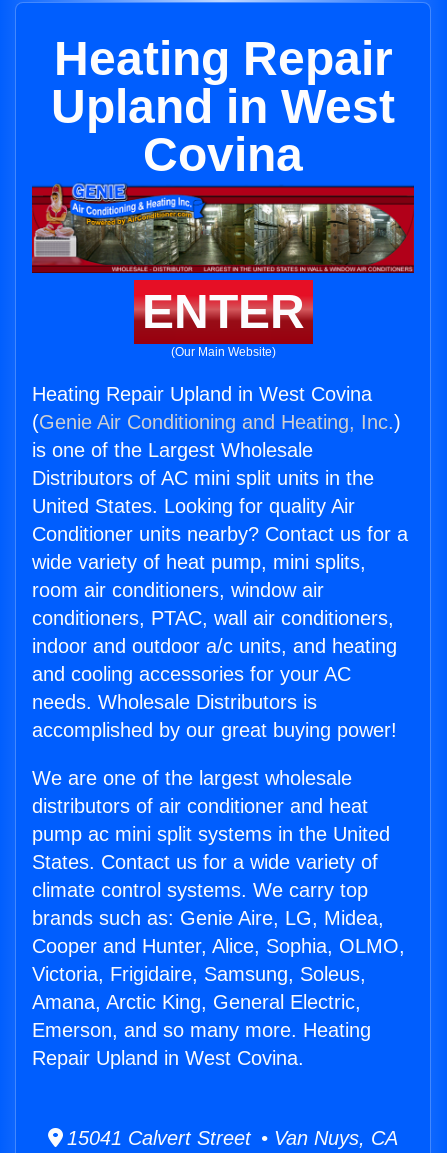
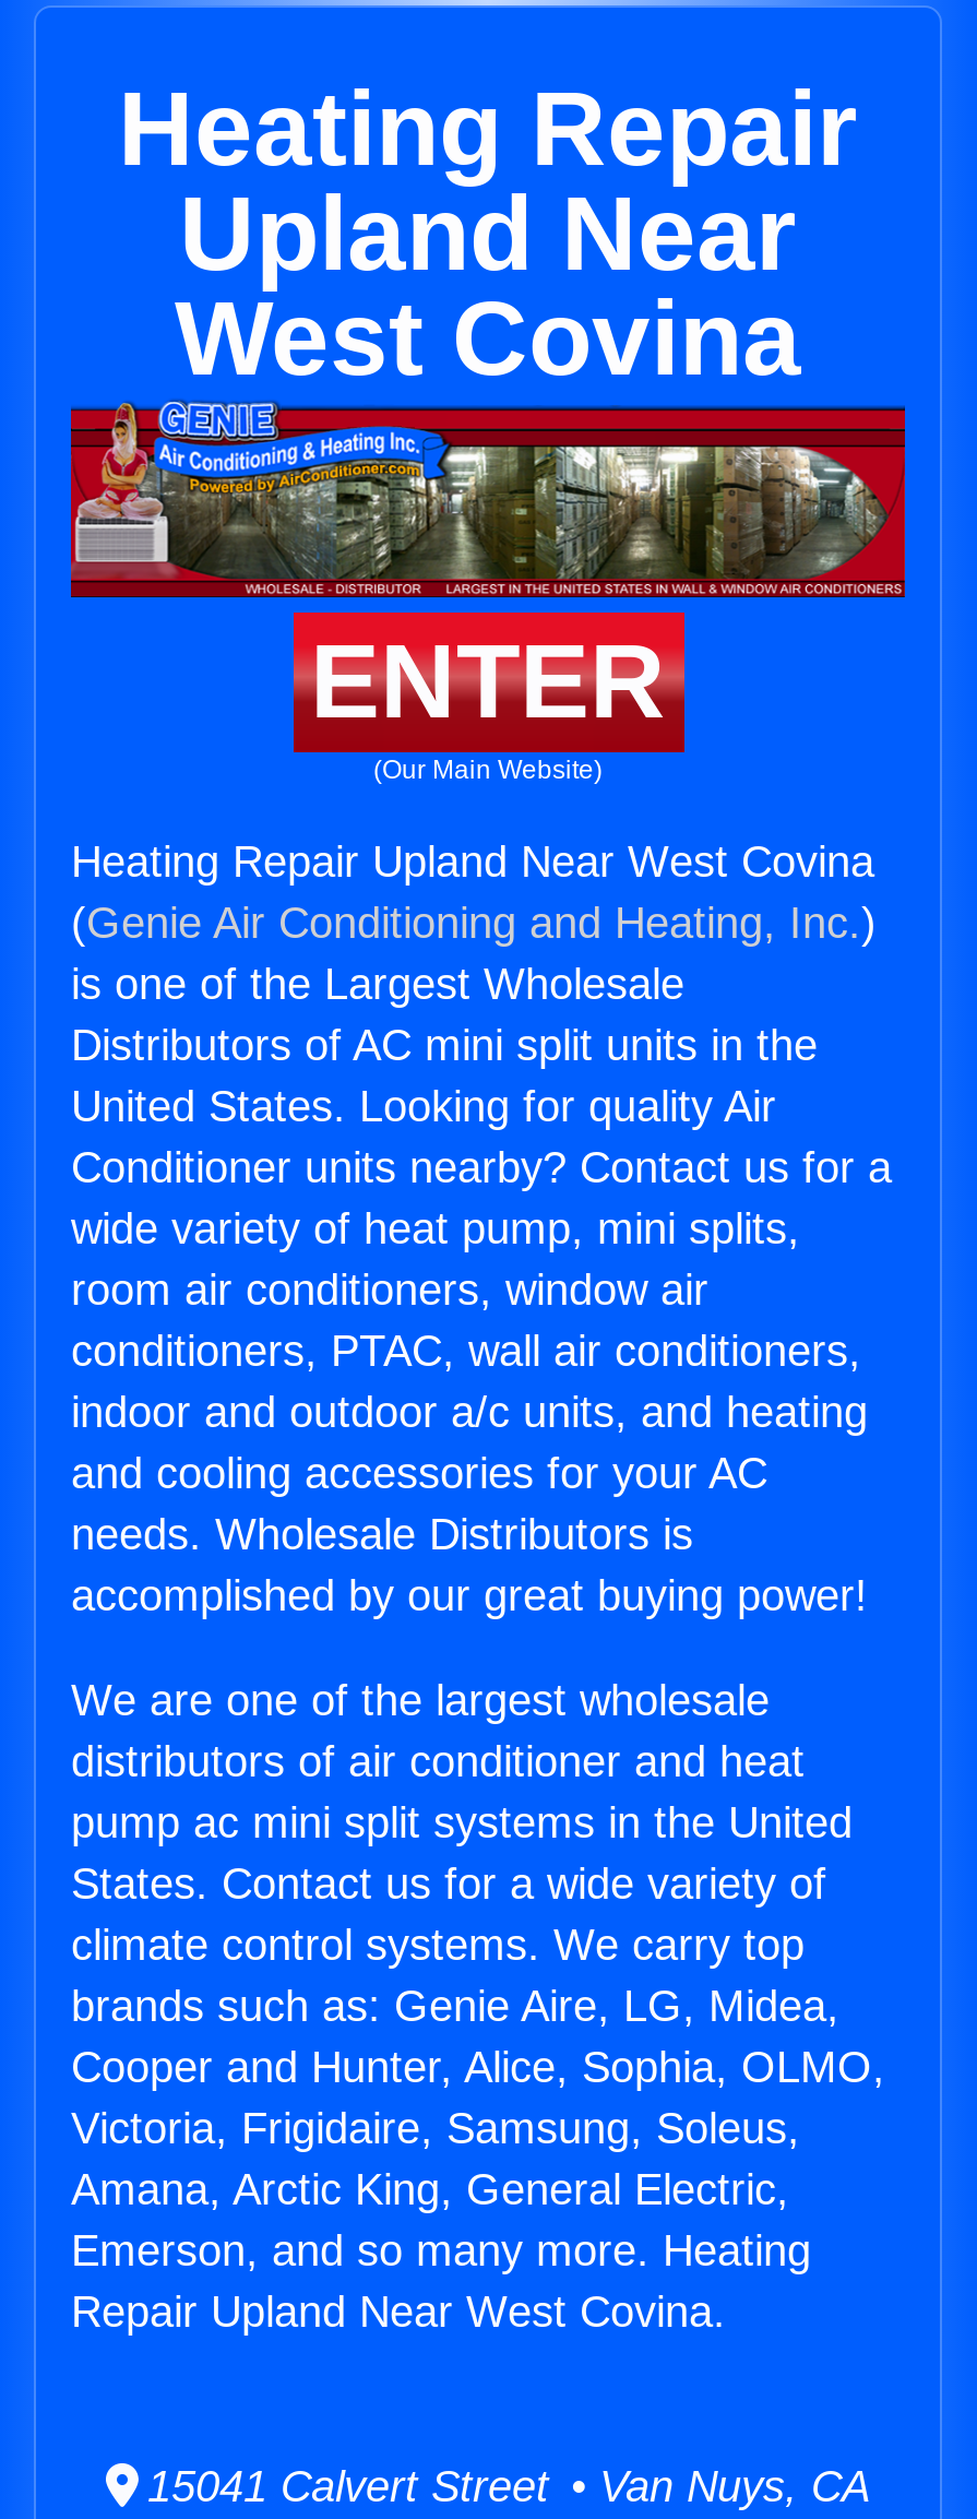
- Upland in West
- Covina
+ Upland Near
+ West Covina

- Heating Repair Upland in West Covina
+ Heating Repair Upland Near West Covina

- Repair Upland in West Covina.
+ Repair Upland Near West Covina.
